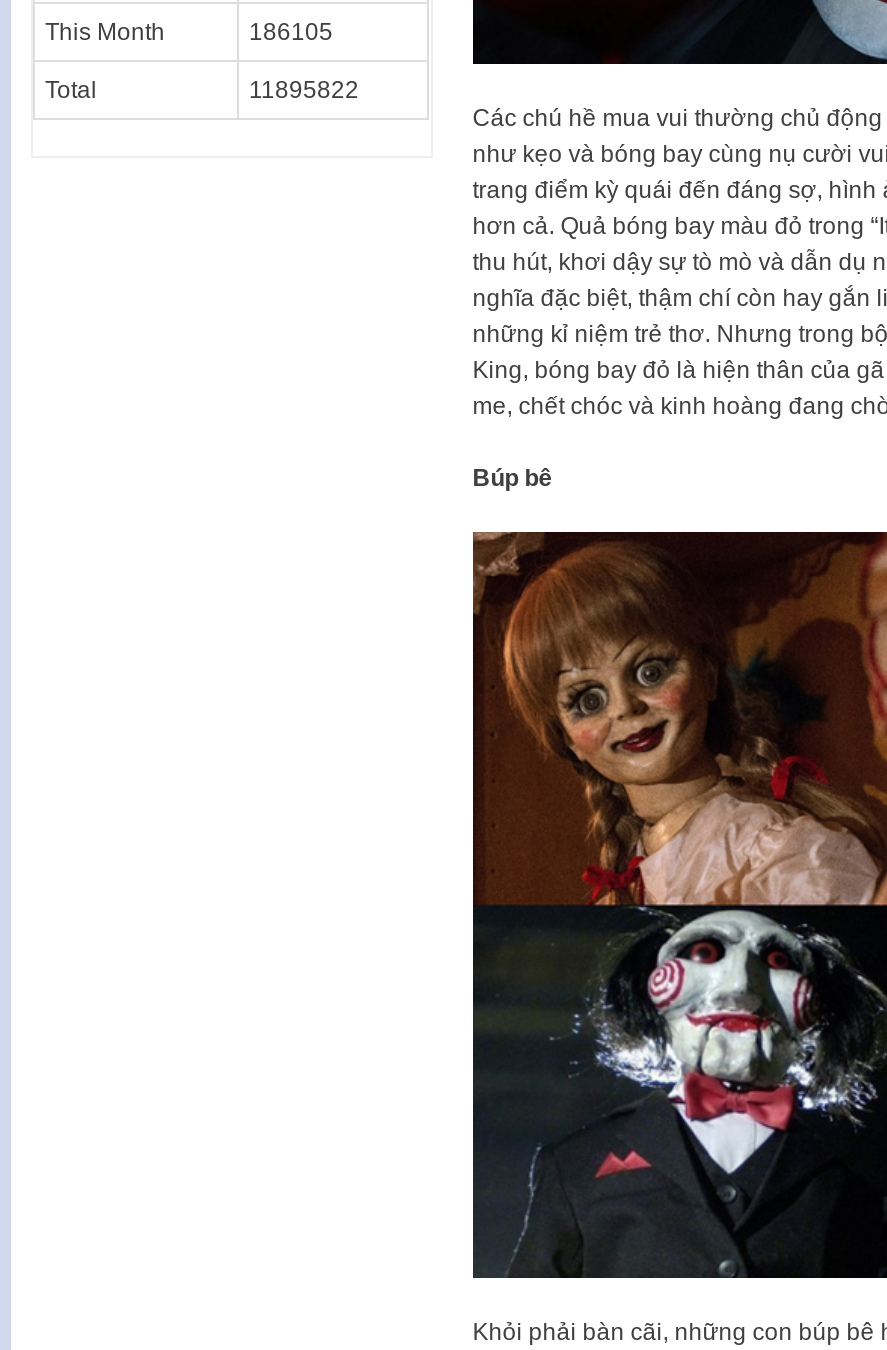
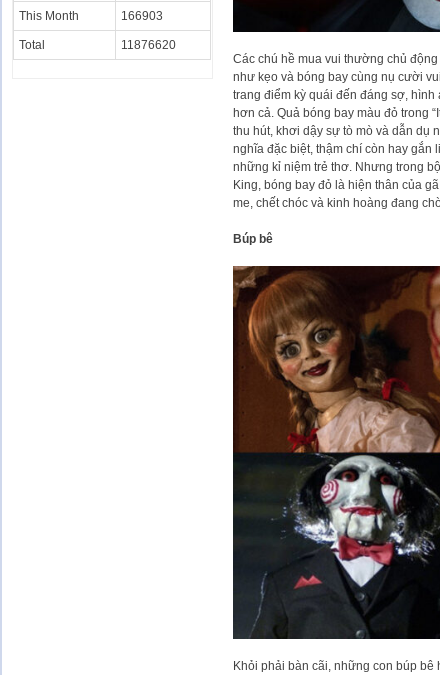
- 186105
+ 166903

- 11895822
+ 11876620
